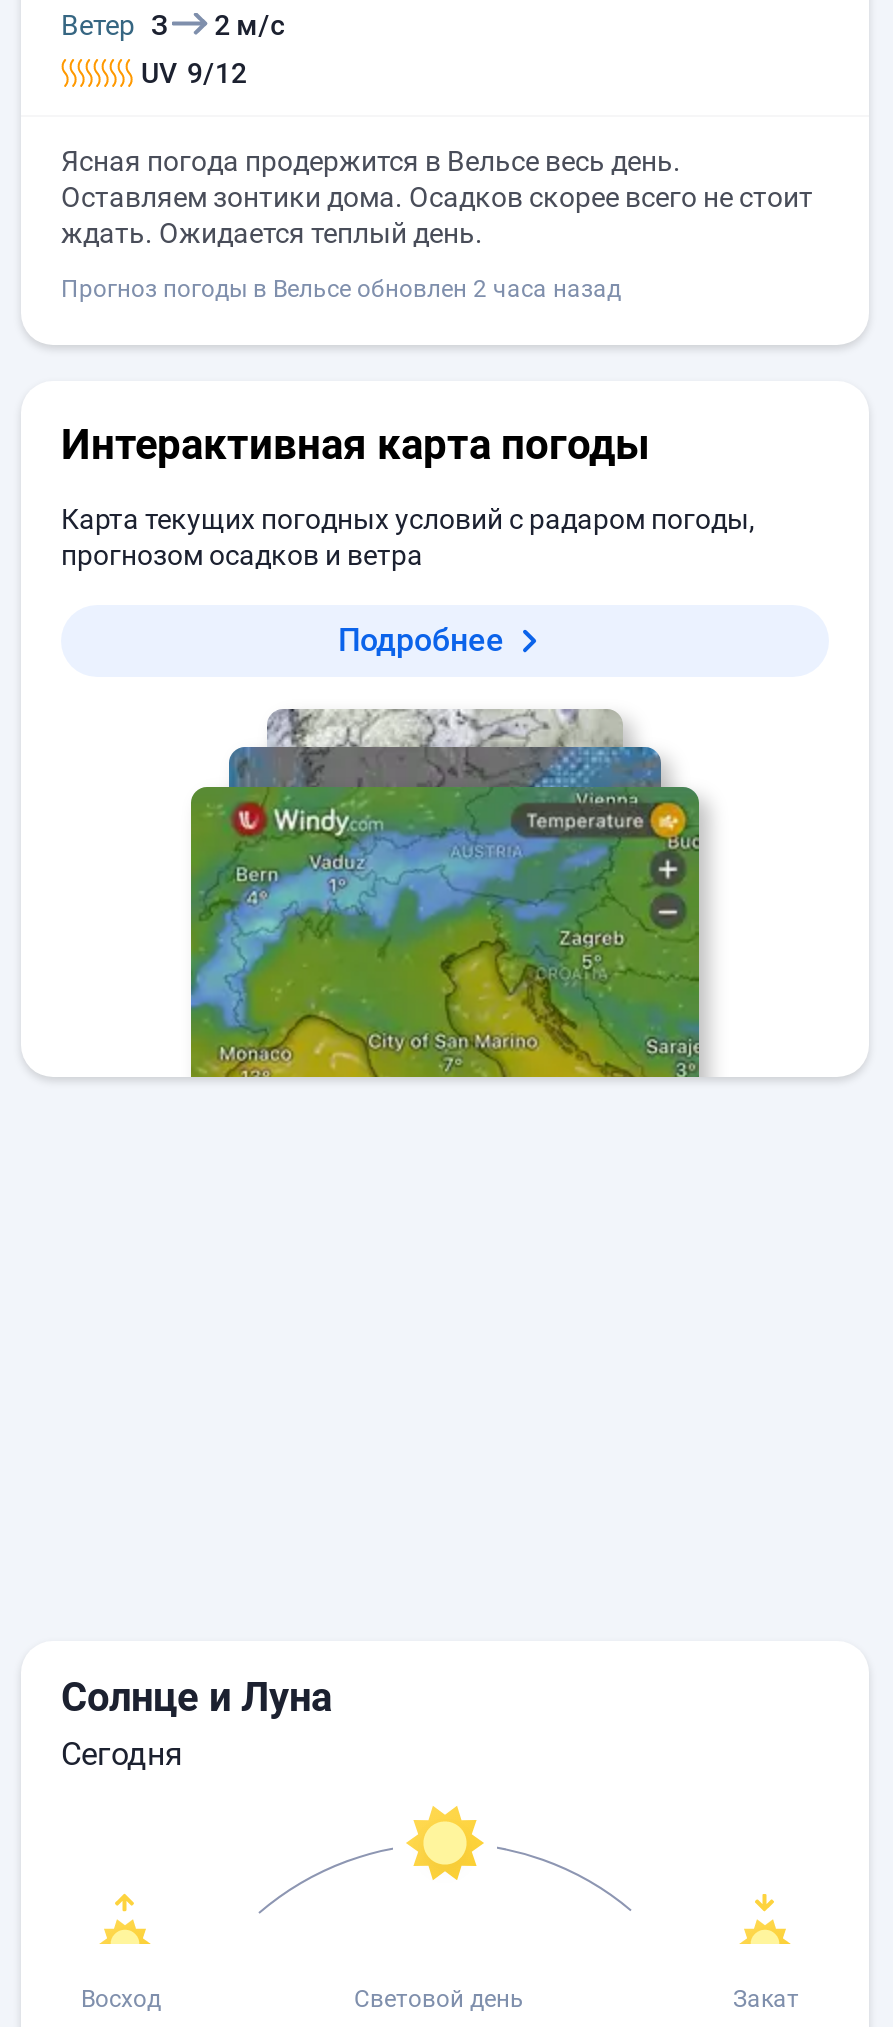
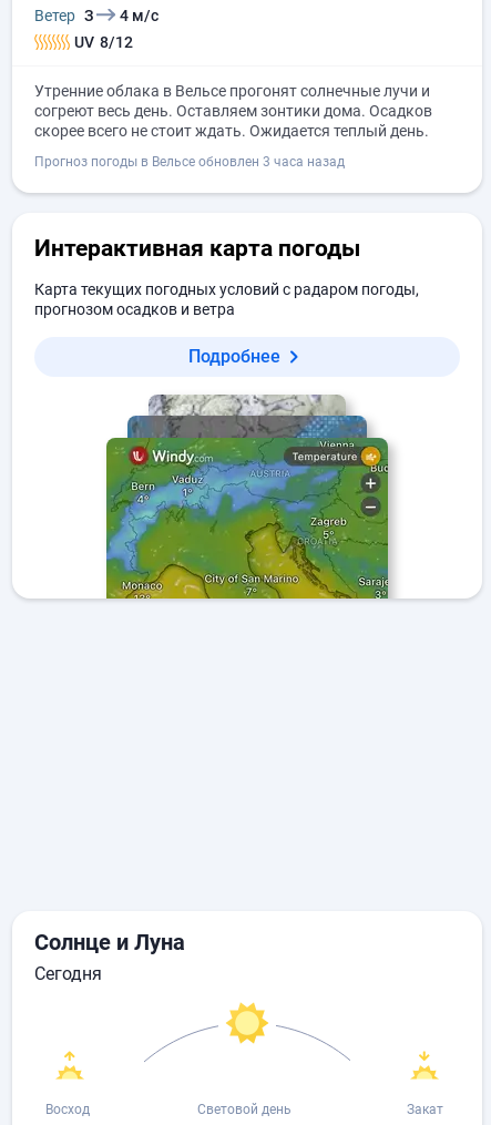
- 2 м/с
+ 4 м/с

- UV 9/12
+ UV 8/12

- Ясная погода продержится в Вельсе весь день.
- Оставляем зонтики дома. Осадков скорее всего не стоит
- ждать. Ожидается теплый день.
+ Утренние облака в Вельсе прогонят солнечные лучи и
+ согреют весь день. Оставляем зонтики дома. Осадков
+ скорее всего не стоит ждать. Ожидается теплый день.

- Прогноз погоды в Вельсе обновлен 2 часа назад
+ Прогноз погоды в Вельсе обновлен 3 часа назад
